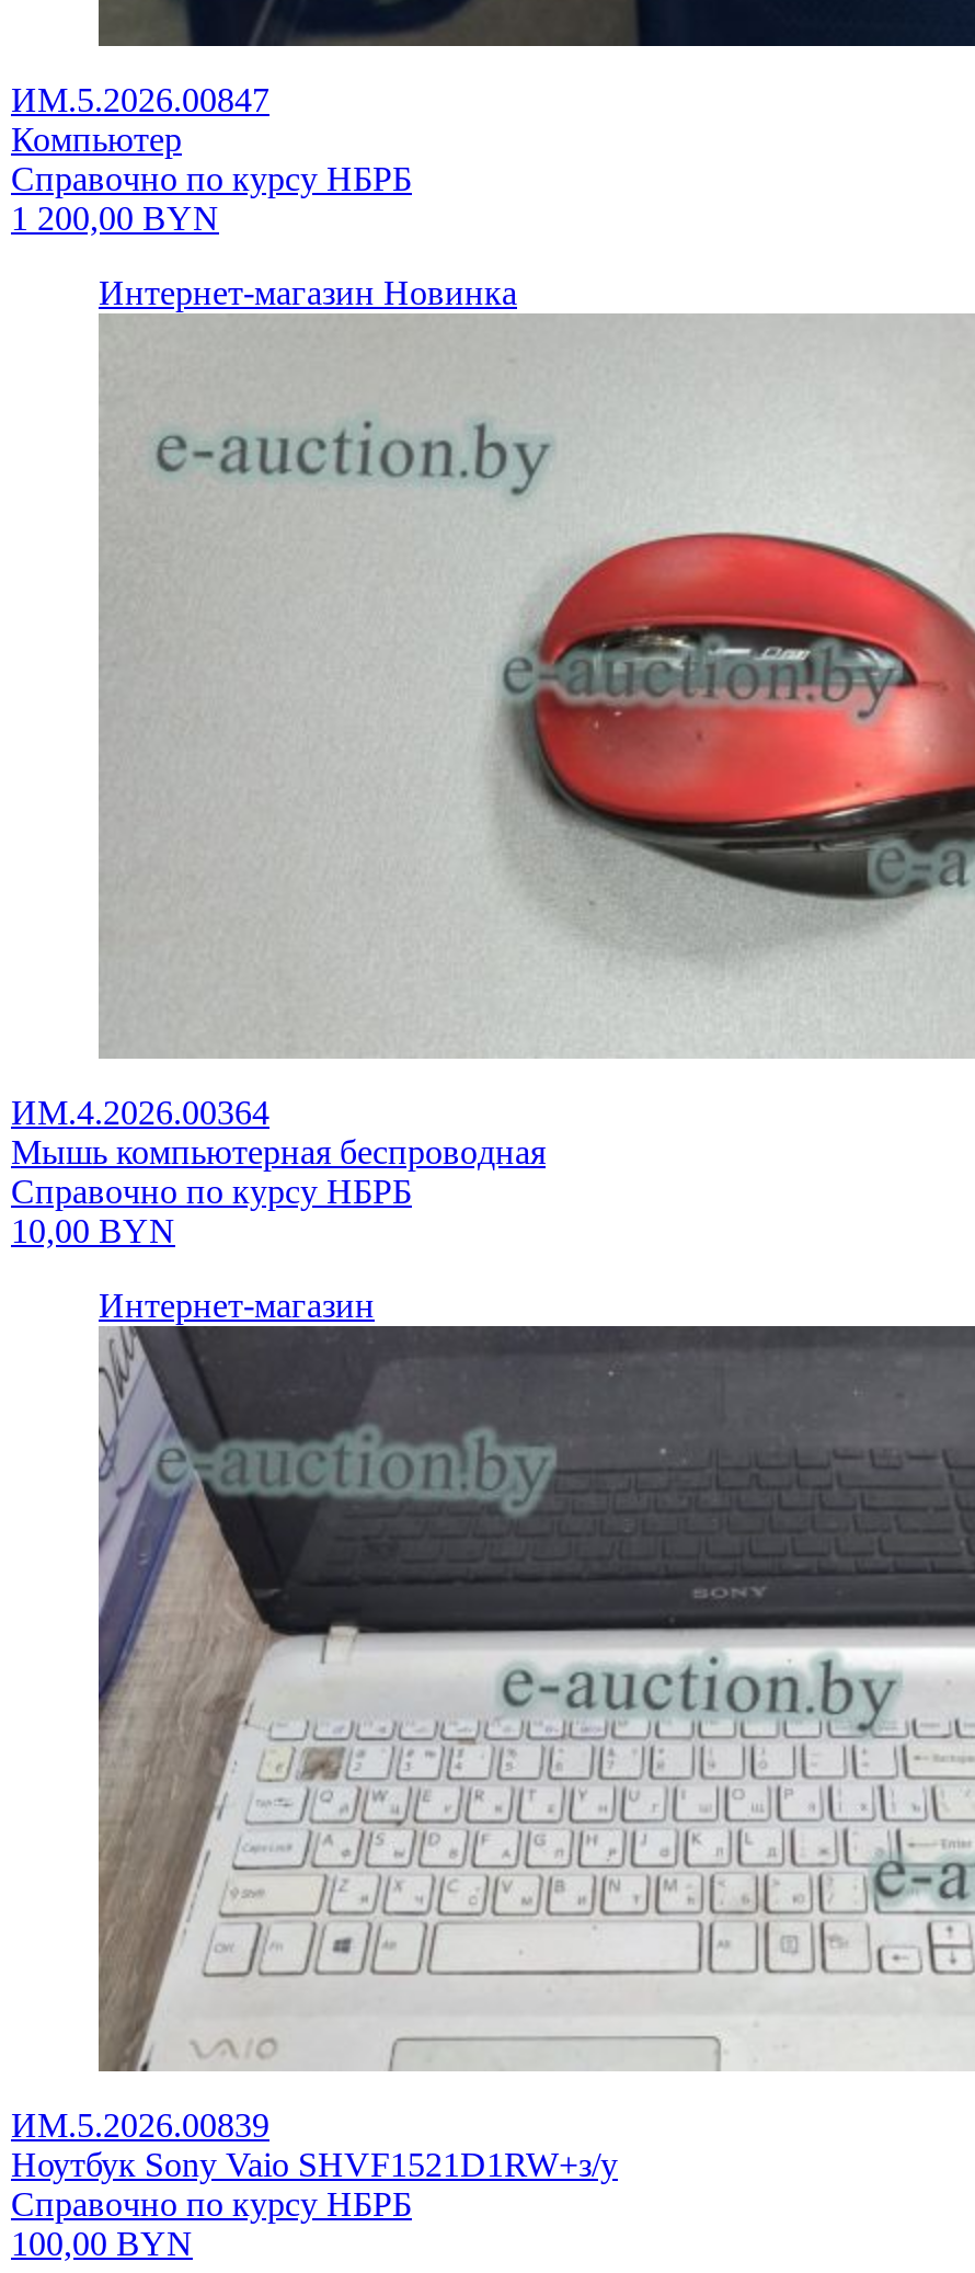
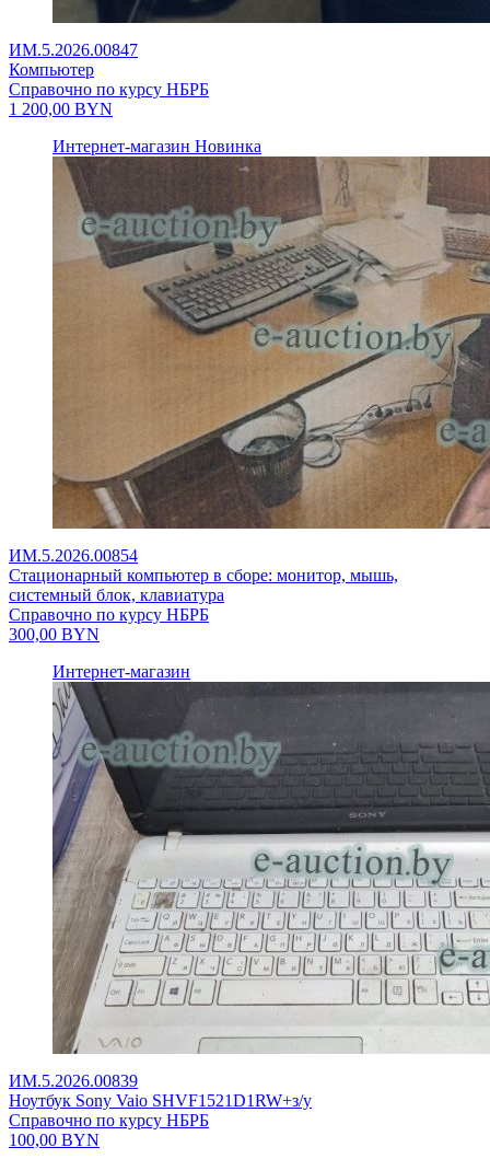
- [image]
- ИМ.4.2026.00364
- Мышь компьютерная беспроводная
+ [image]
+ ИМ.5.2026.00854
+ Стационарный компьютер в сборе: монитор, мышь,
+ системный блок, клавиатура

- 10,00 BYN
+ 300,00 BYN
